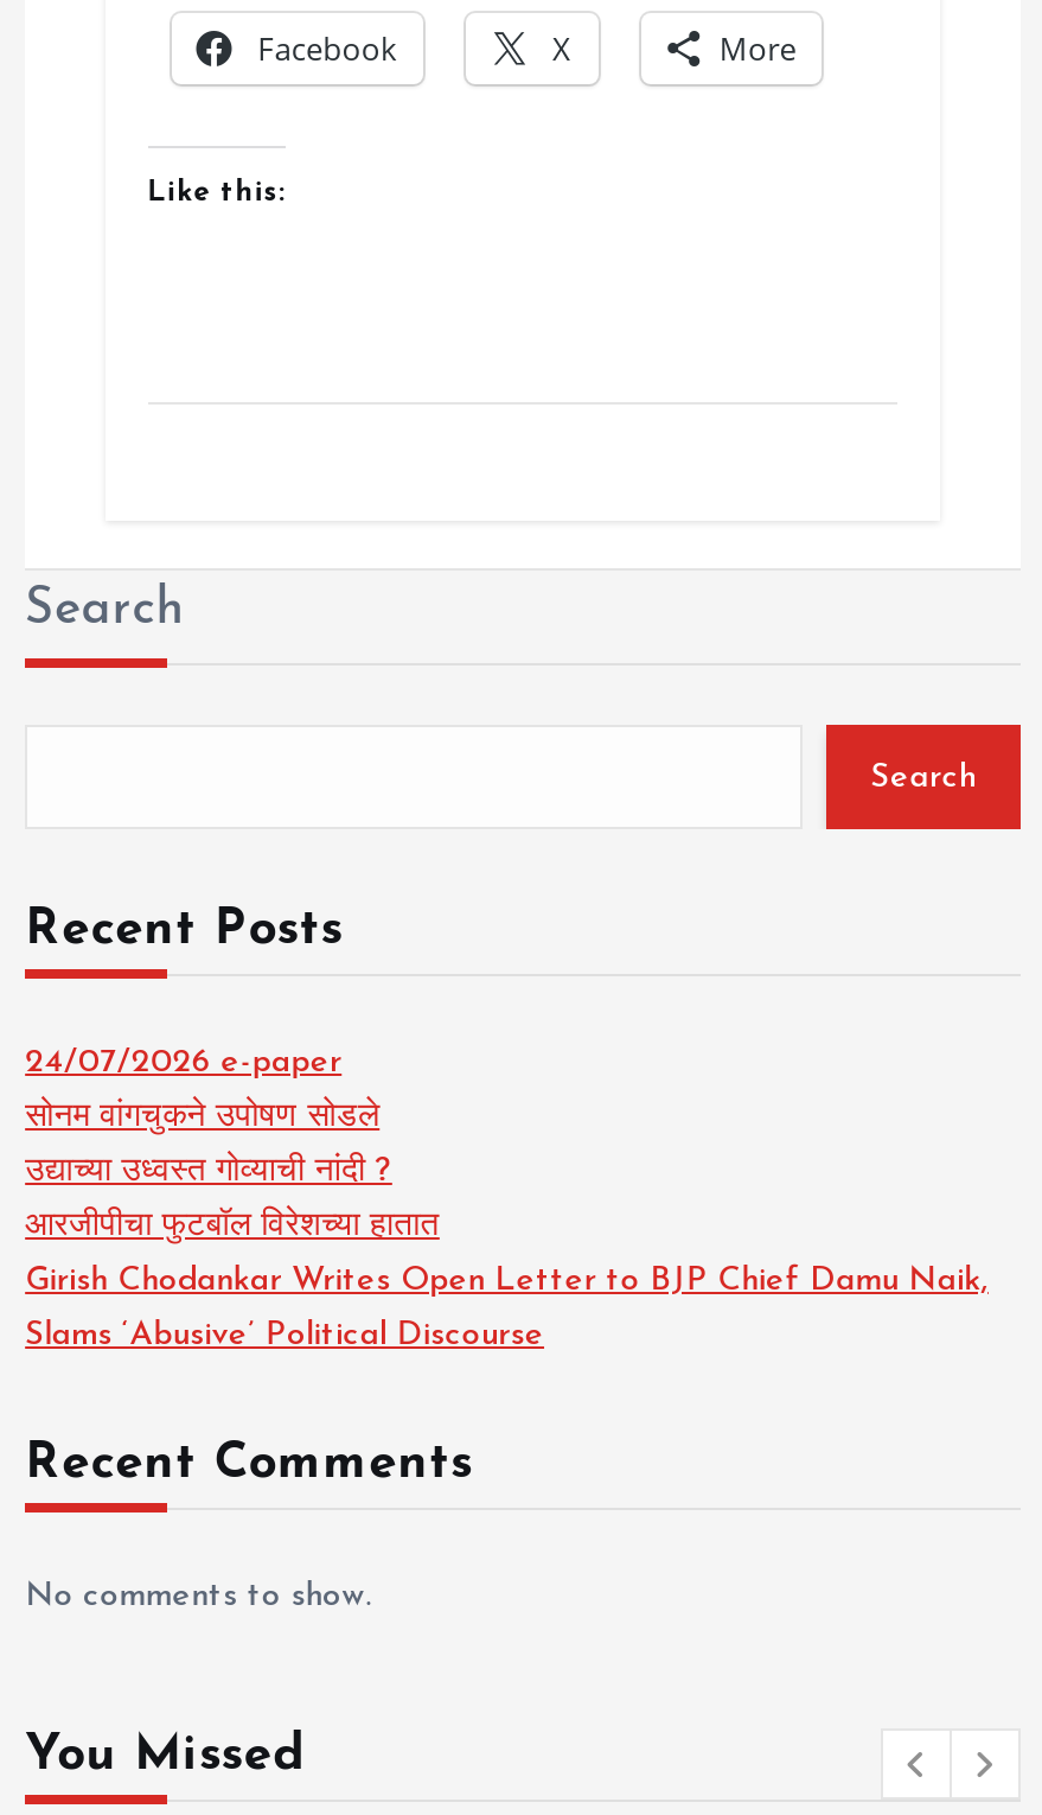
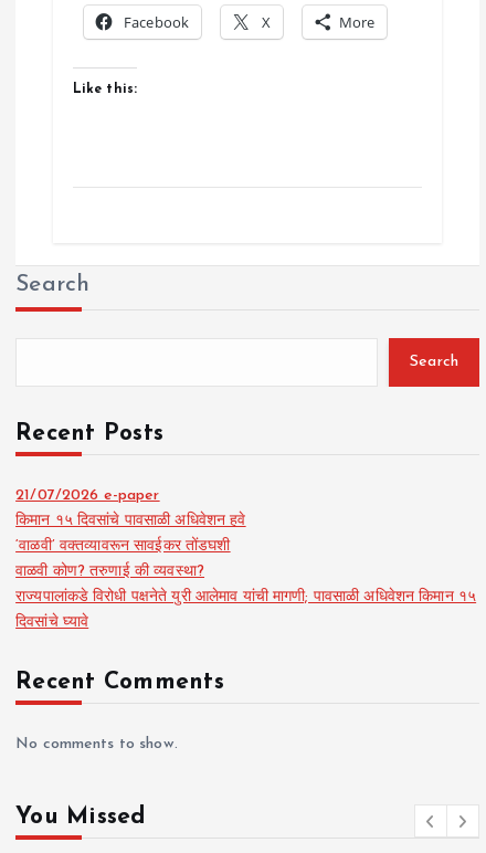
- 24/07/2026 e-paper
+ 21/07/2026 e-paper

- सोनम वांगचुकने उपोषण सोडले
+ किमान १५ दिवसांचे पावसाळी अधिवेशन हवे

- उद्याच्या उध्वस्त गोव्याची नांदी ?
+ ‘वाळवी’ वक्तव्यावरून सावईकर तोंडघशी

- आरजीपीचा फुटबॉल विरेशच्या हातात
+ वाळवी कोण? तरुणाई की व्यवस्था?

- Girish Chodankar Writes Open Letter to BJP Chief Damu Naik,
+ राज्यपालांकडे विरोधी पक्षनेते युरी आलेमाव यांची मागणी; पावसाळी अधिवेशन किमान १५

- Slams ‘Abusive’ Political Discourse
+ दिवसांचे घ्यावे
